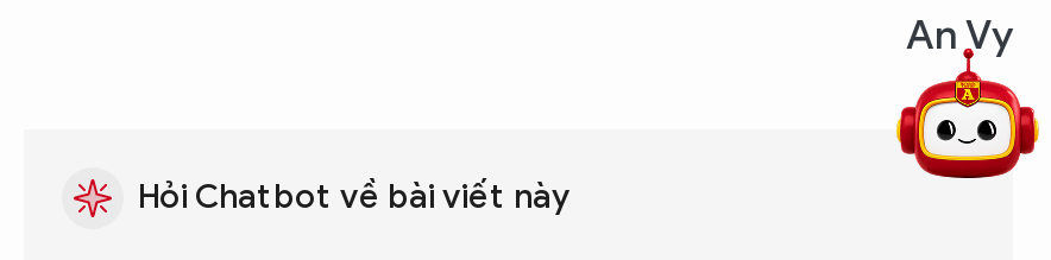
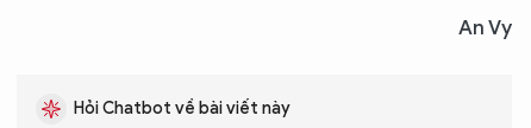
- [image]
